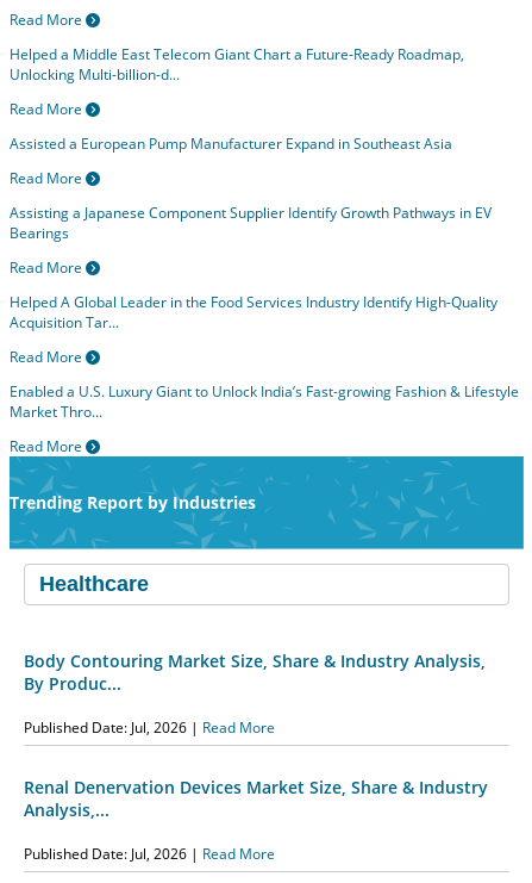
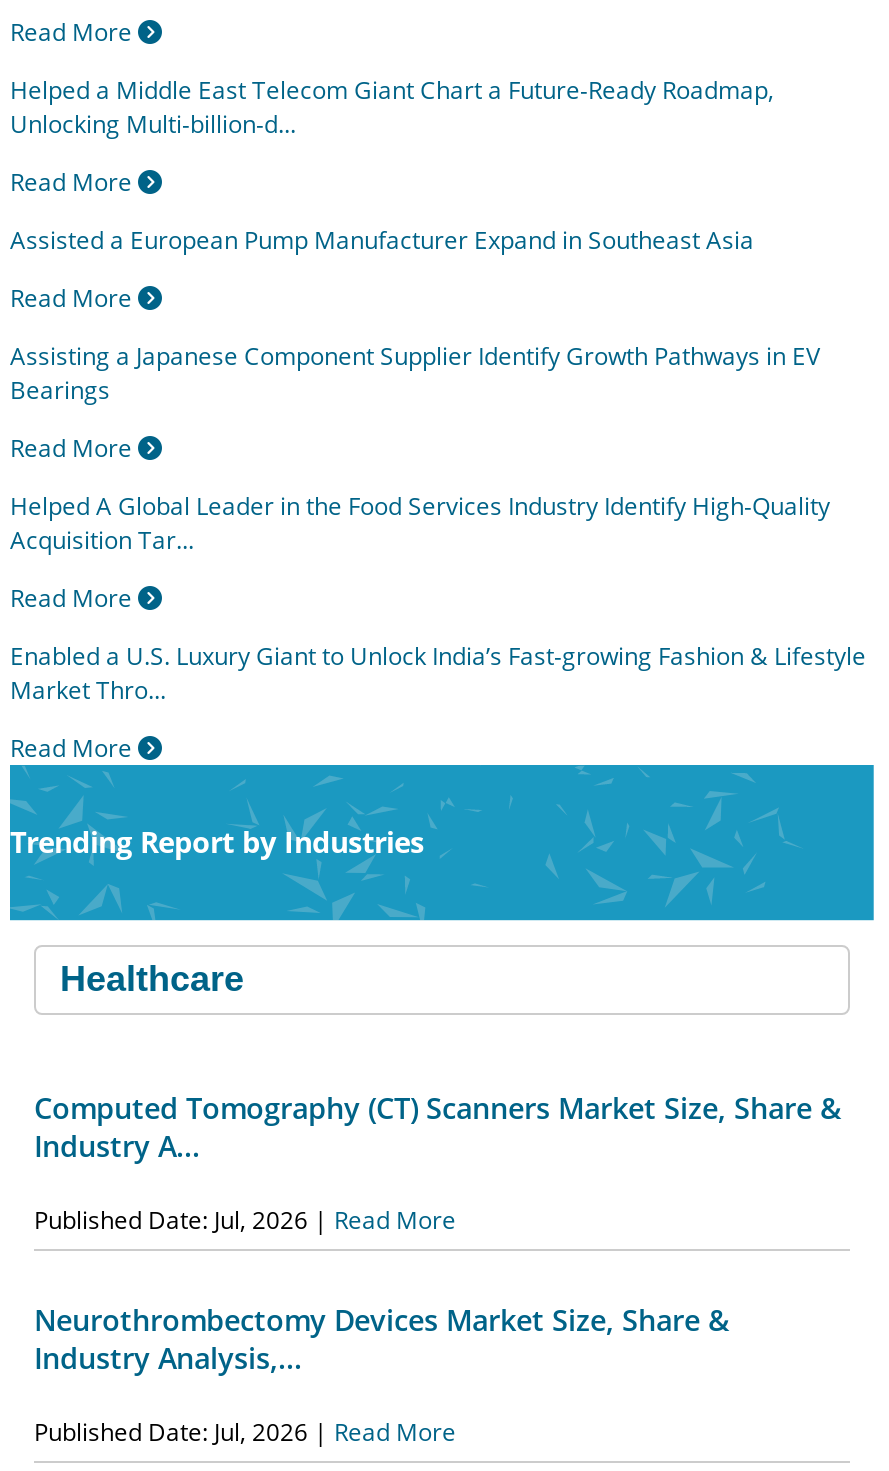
- Body Contouring Market Size, Share & Industry Analysis,
- By Produc...
+ Computed Tomography (CT) Scanners Market Size, Share &
+ Industry A...

- Renal Denervation Devices Market Size, Share & Industry
- Analysis,...
+ Neurothrombectomy Devices Market Size, Share &
+ Industry Analysis,...
